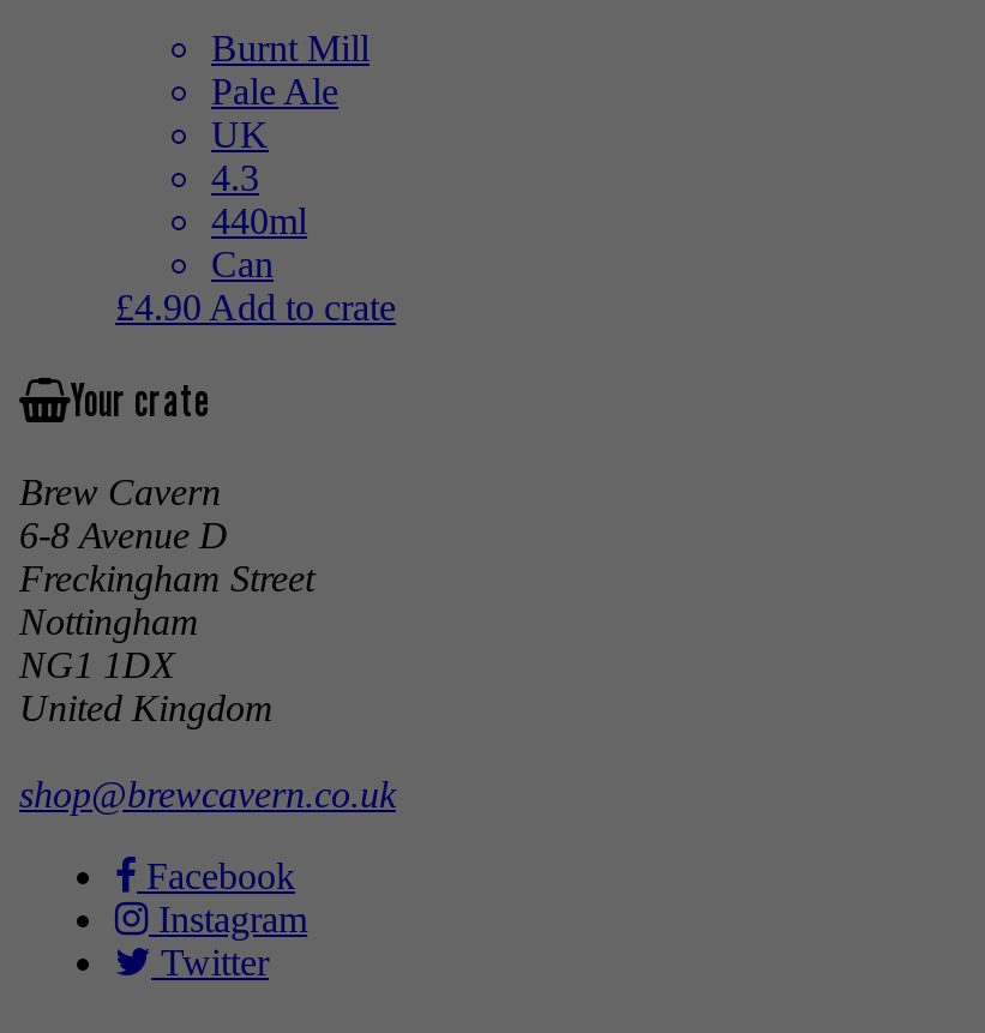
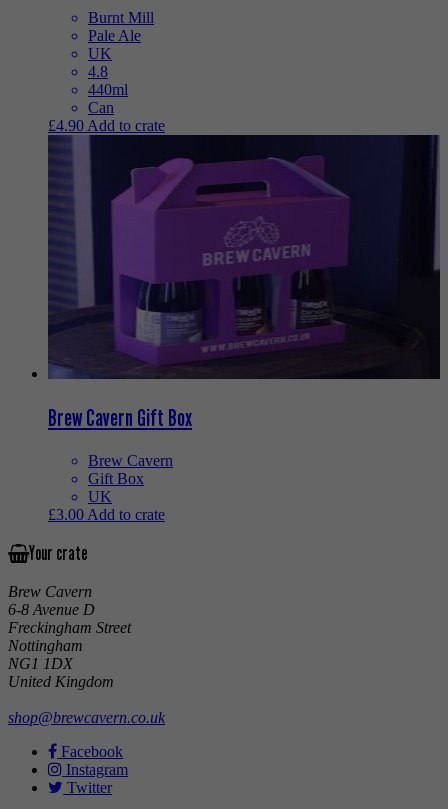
- 4.3
+ 4.8

+ [image]
+ Brew Cavern Gift Box
+ Brew Cavern
+ Gift Box
+ UK
+ £3.00 Add to crate
